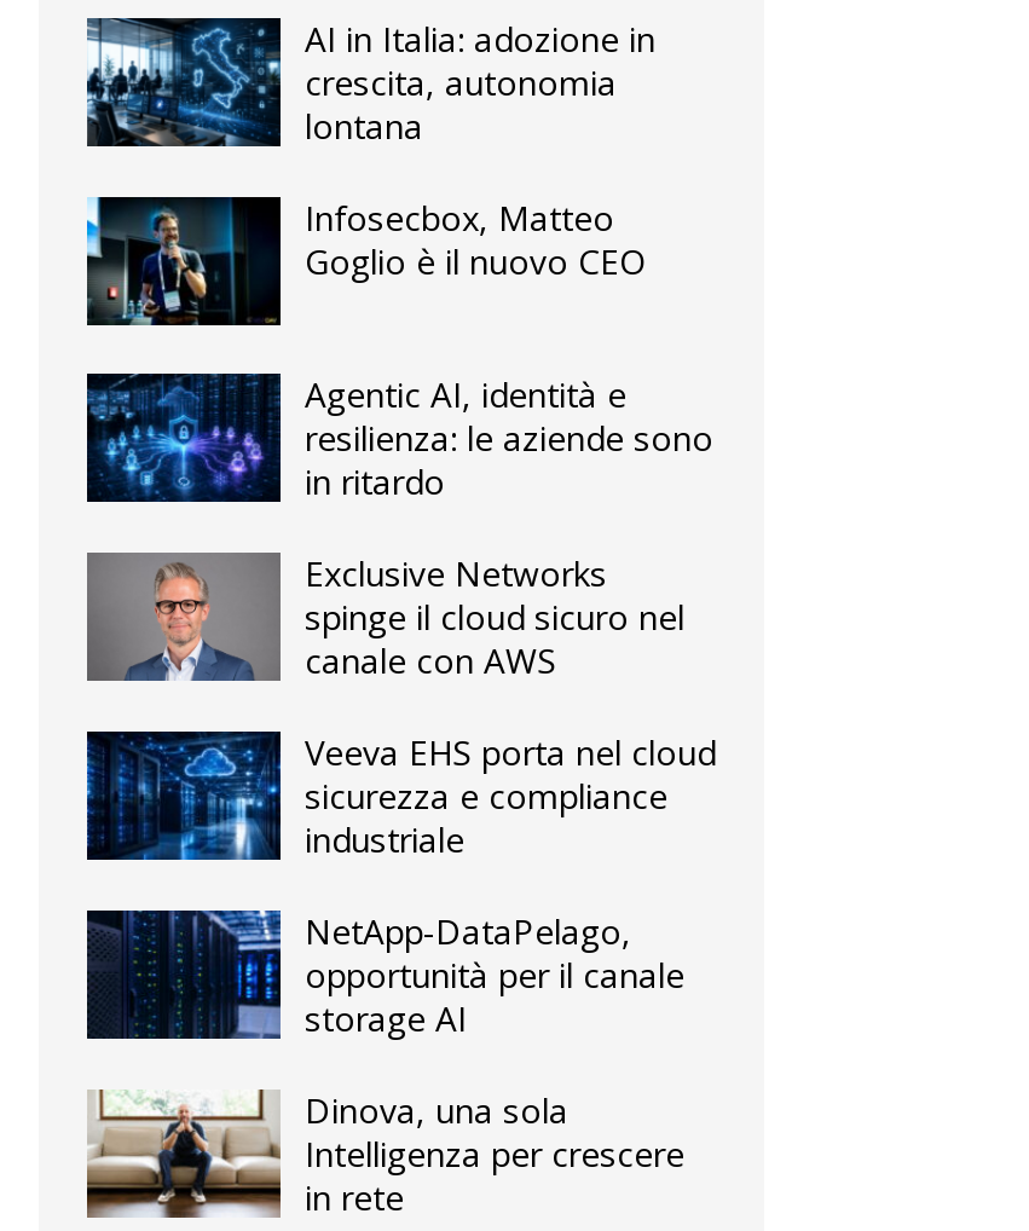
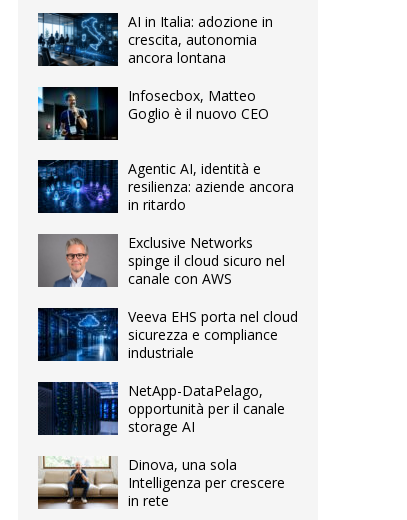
- lontana
+ ancora lontana

- resilienza: le aziende sono
+ resilienza: aziende ancora
